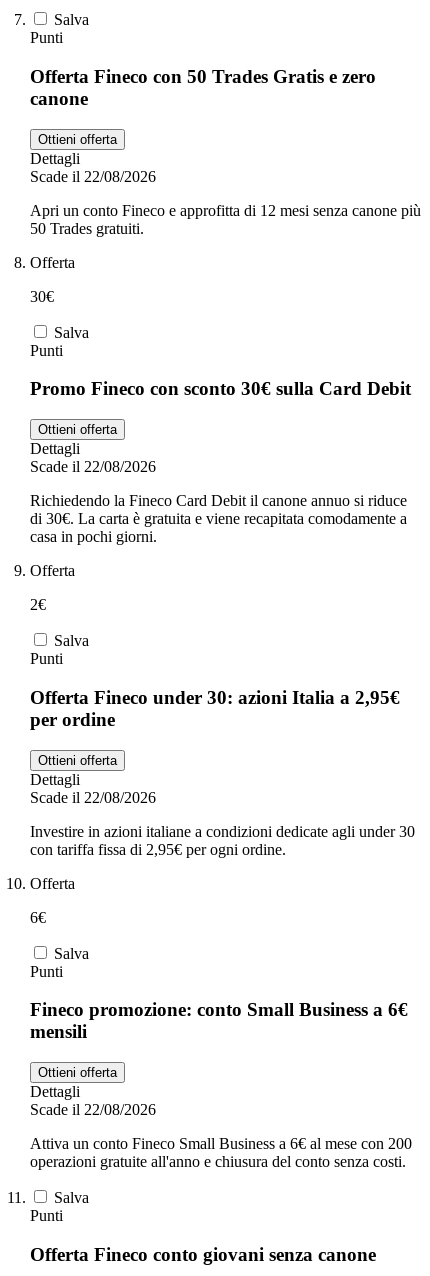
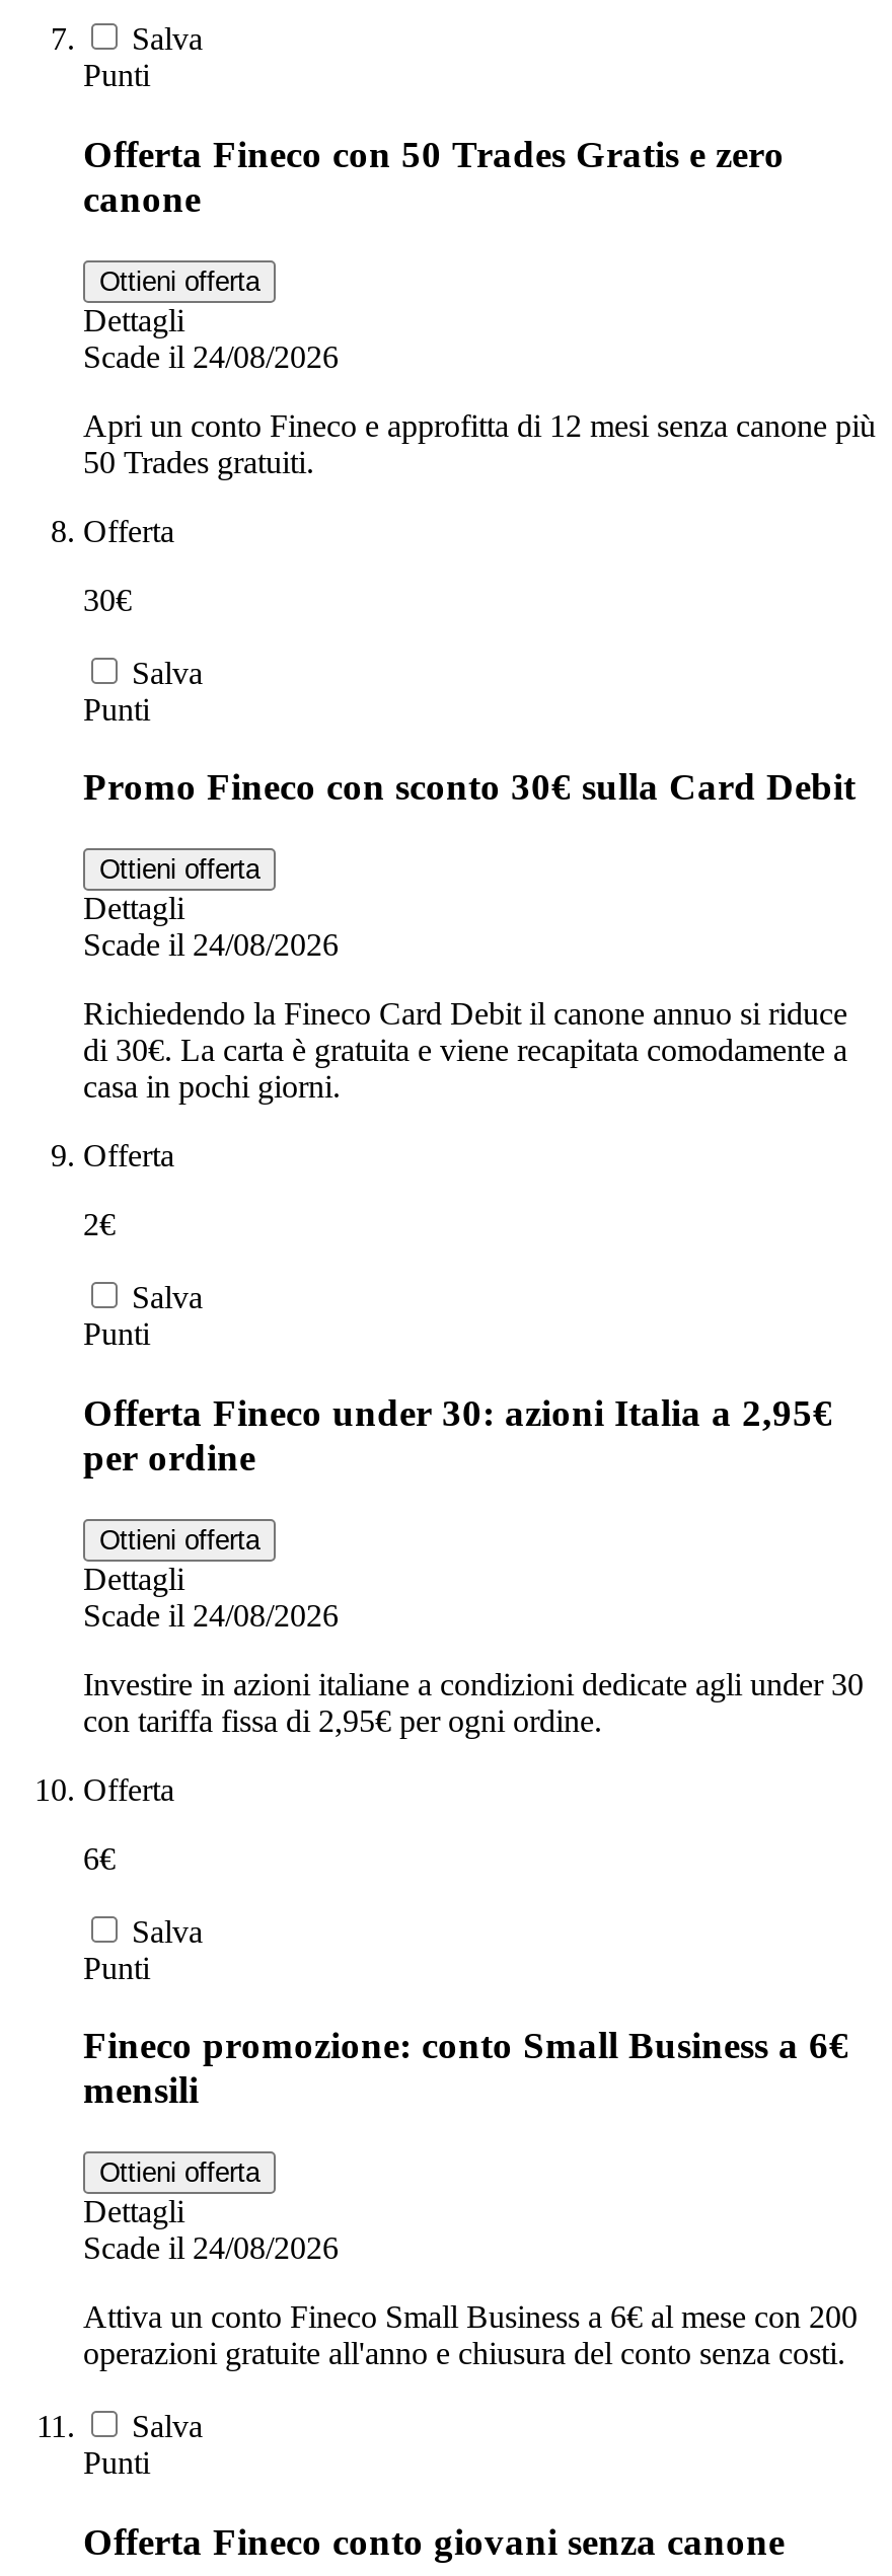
- Scade il 22/08/2026
+ Scade il 24/08/2026

- Scade il 22/08/2026
+ Scade il 24/08/2026

- Scade il 22/08/2026
+ Scade il 24/08/2026

- Scade il 22/08/2026
+ Scade il 24/08/2026
